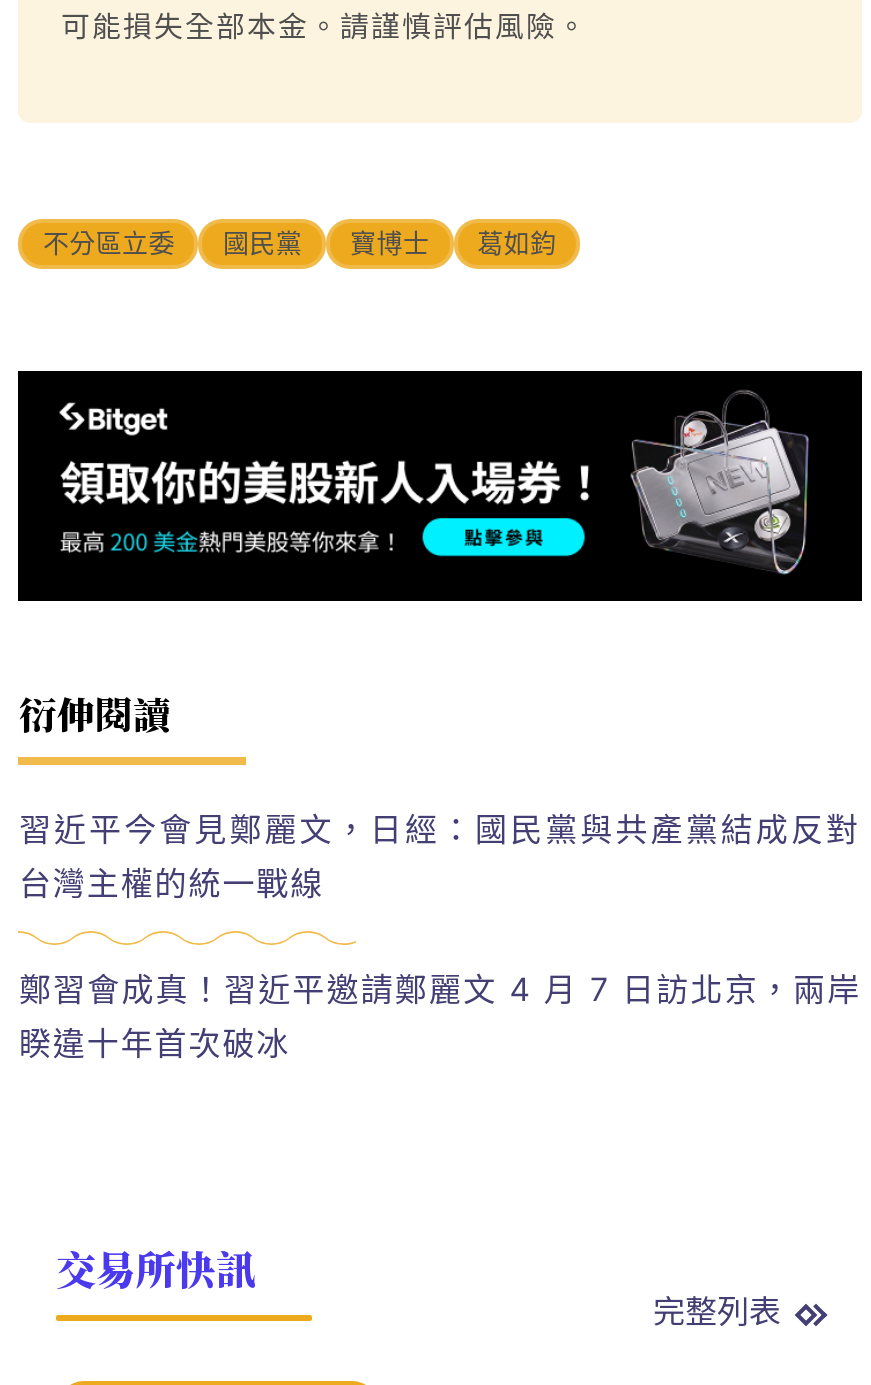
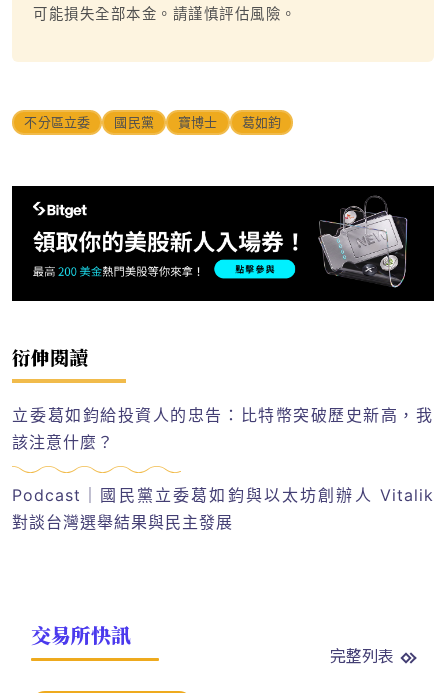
- 習近平今會見鄭麗文，日經：國民黨與共產黨結成反對
- 台灣主權的統一戰線
+ 立委葛如鈞給投資人的忠告：比特幣突破歷史新高，我
+ 該注意什麼？

- 鄭習會成真！習近平邀請鄭麗文 4 月 7 日訪北京，兩岸
- 睽違十年首次破冰
+ Podcast｜國民黨立委葛如鈞與以太坊創辦人 Vitalik
+ 對談台灣選舉結果與民主發展
